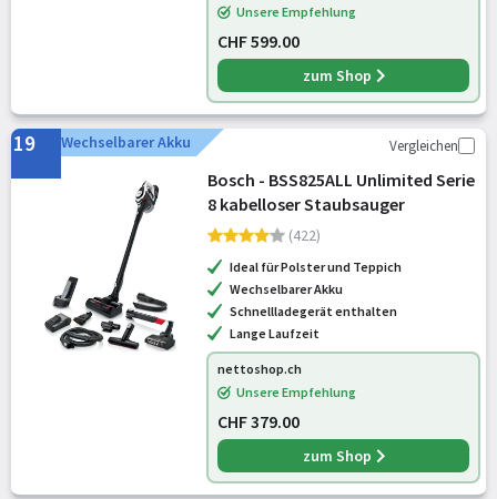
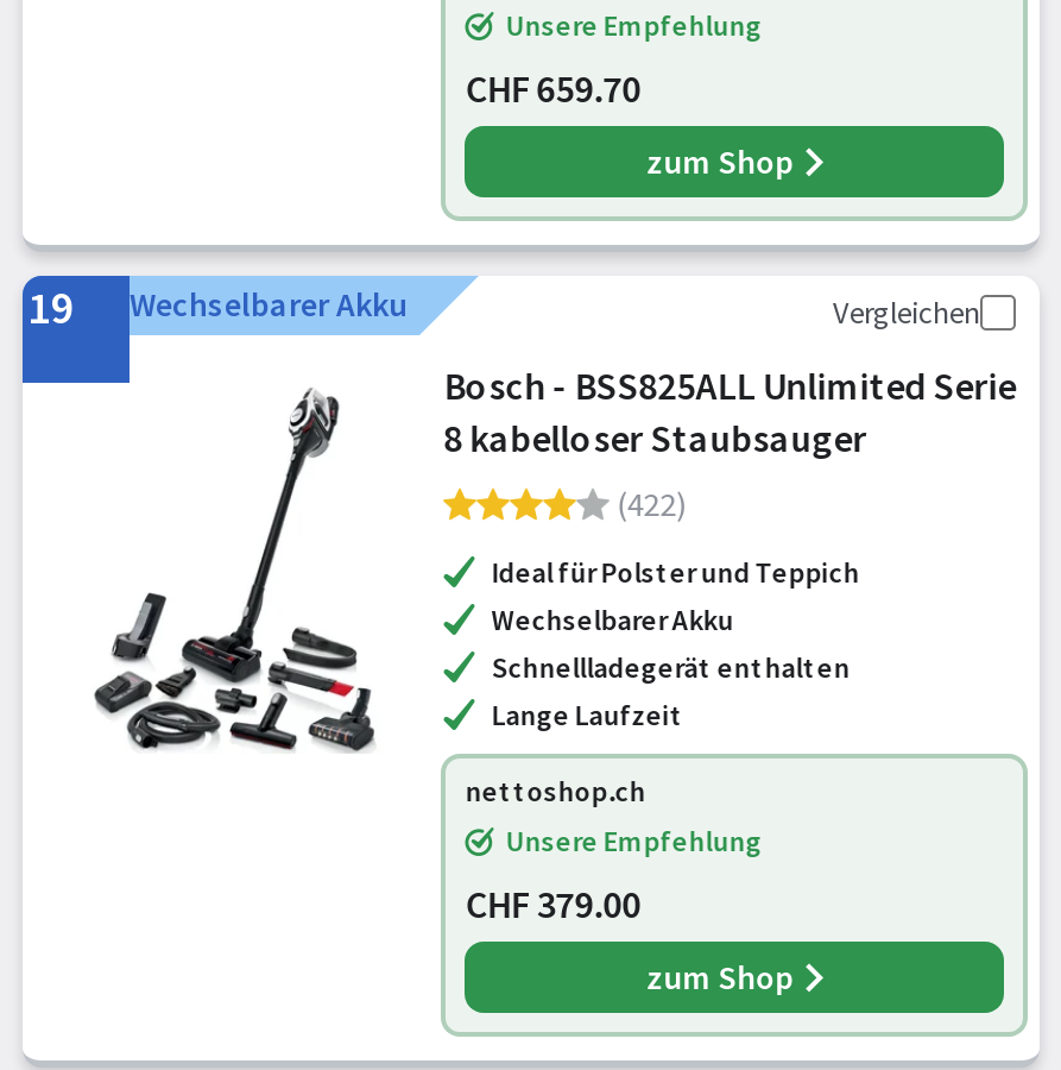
- CHF 599.00
+ CHF 659.70
